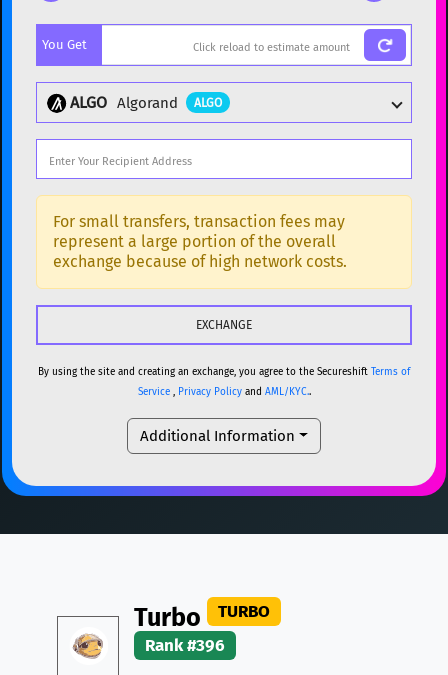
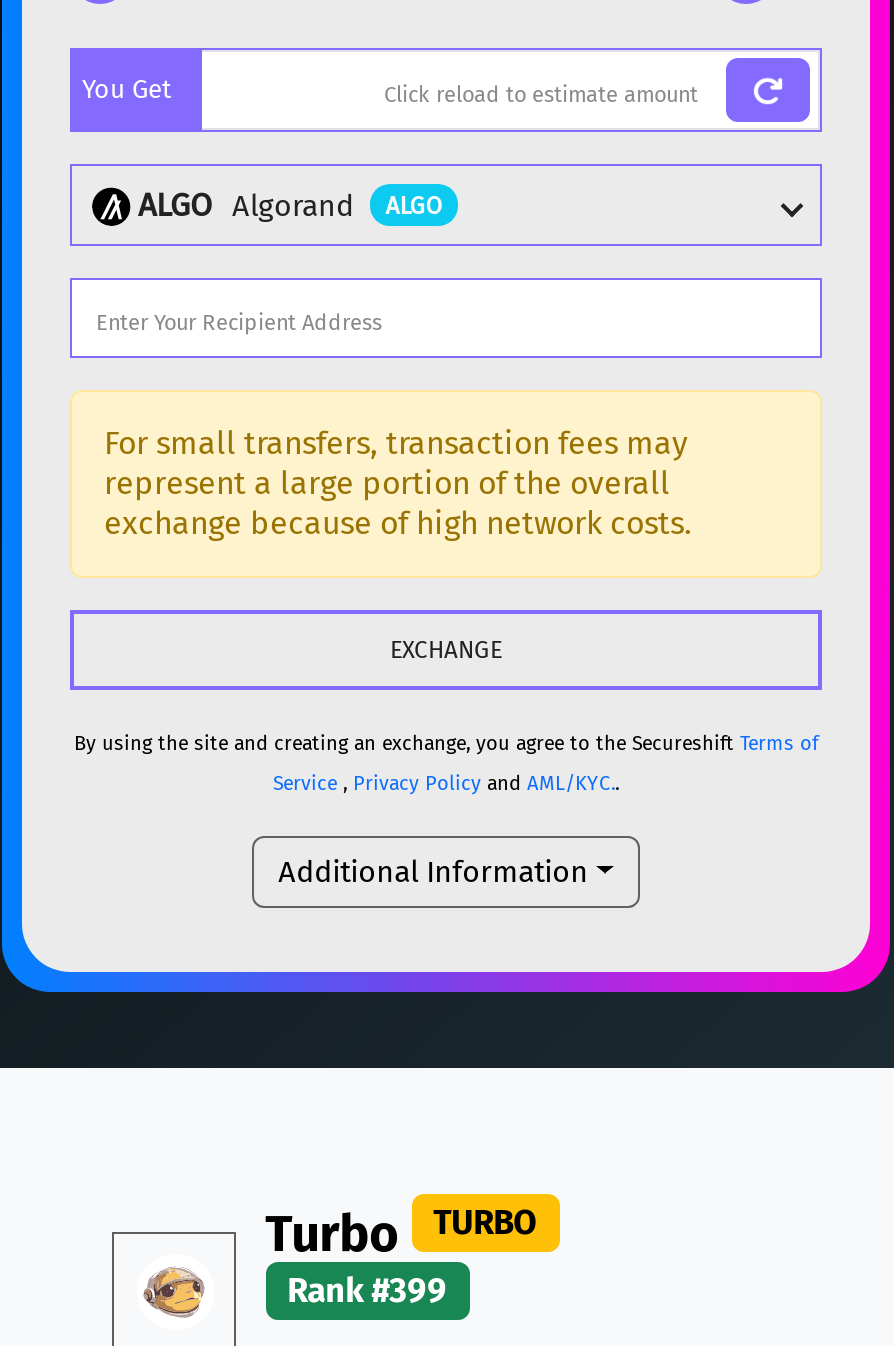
- Rank #396
+ Rank #399
